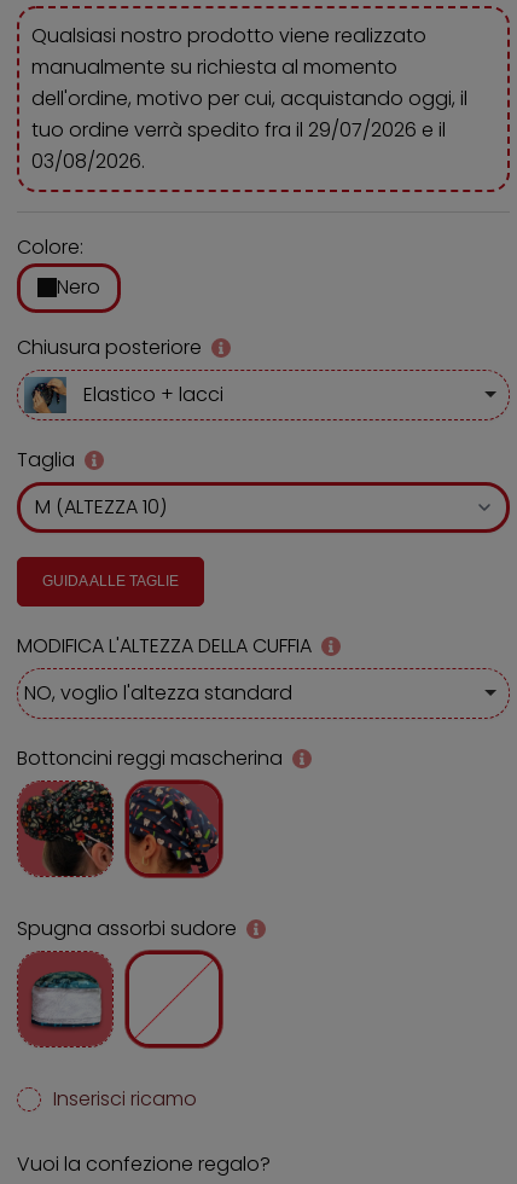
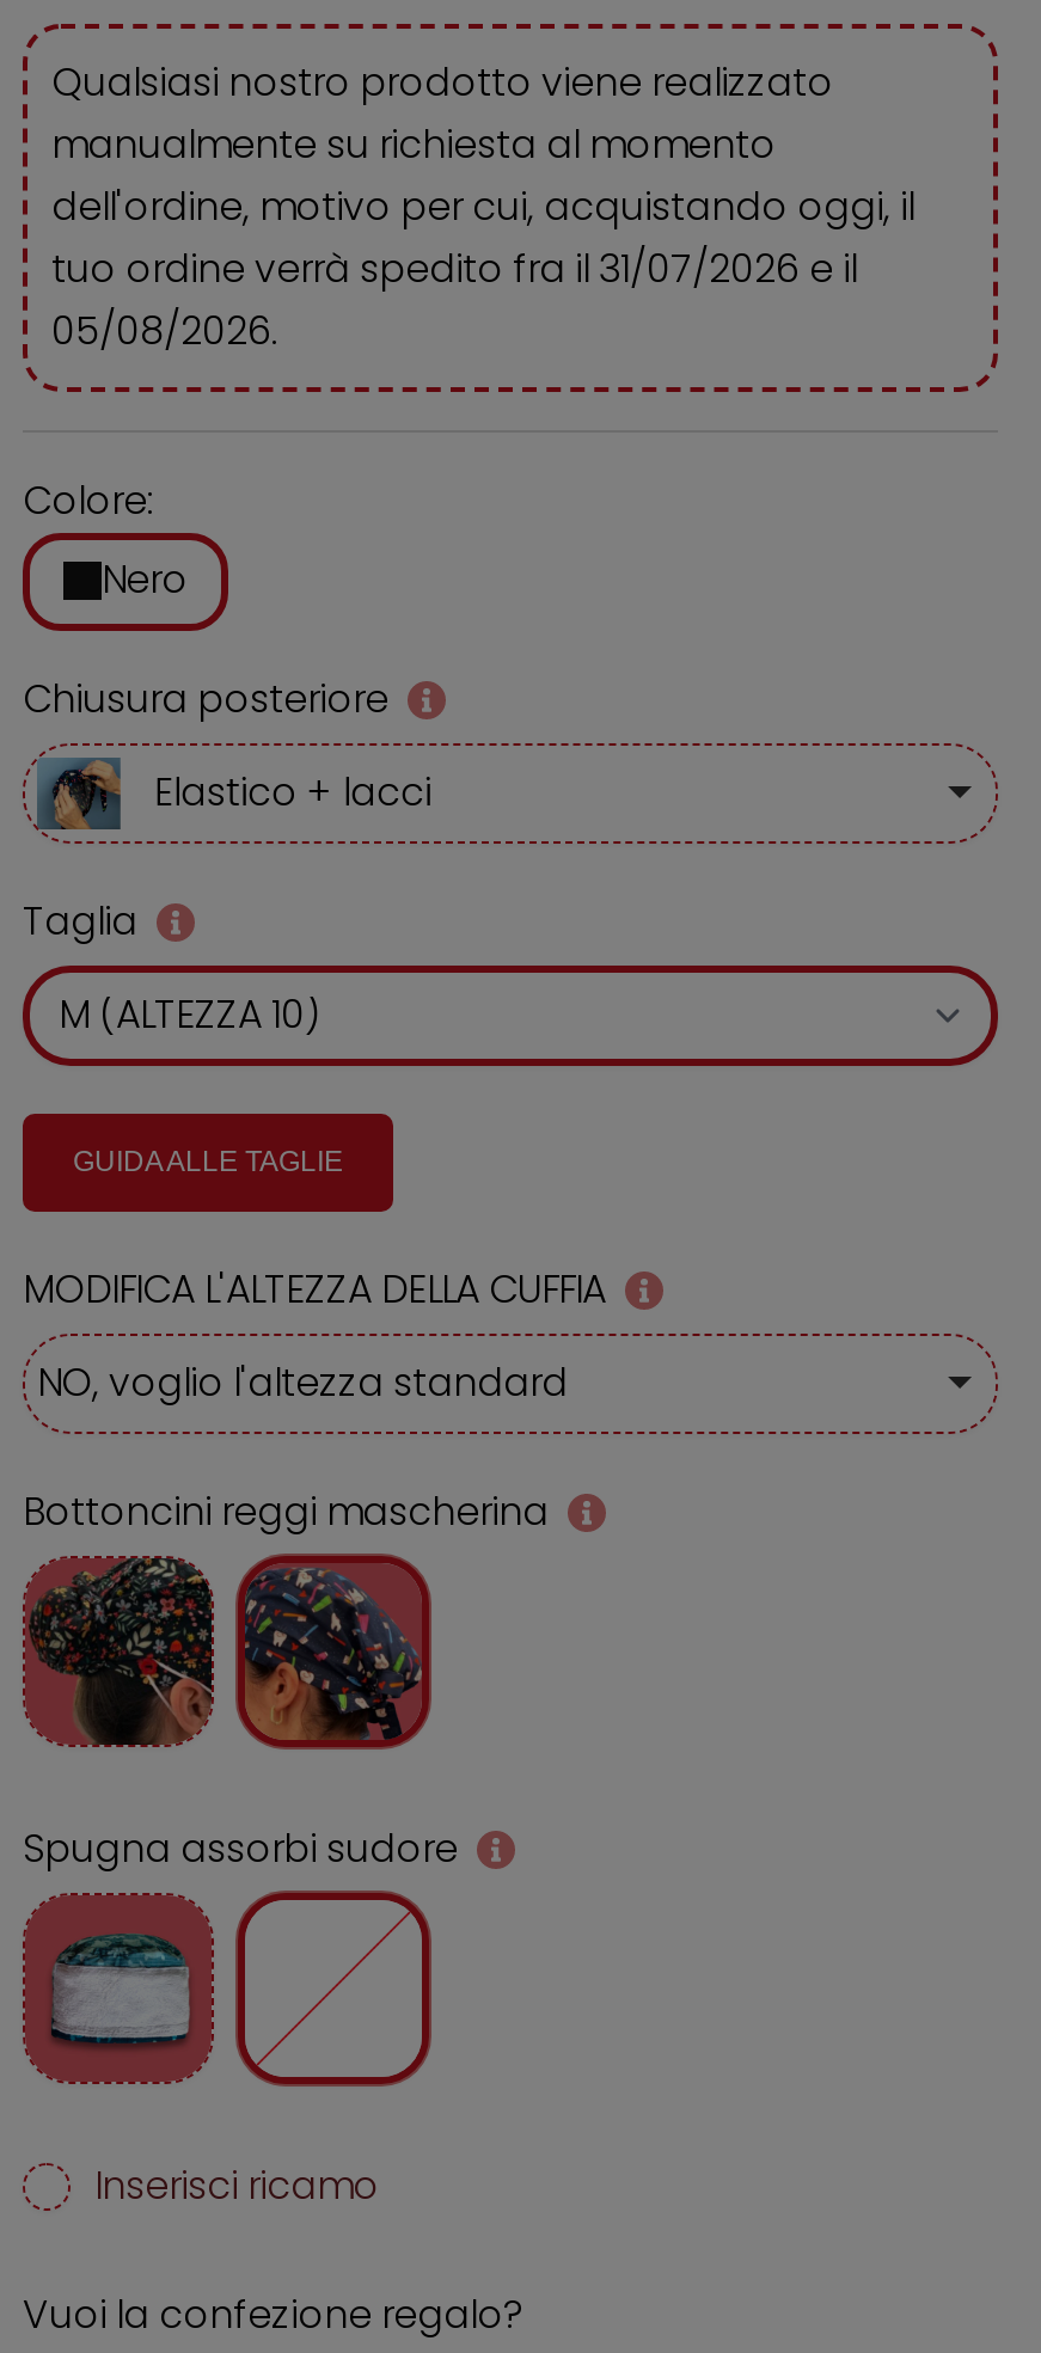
- tuo ordine verrà spedito fra il 29/07/2026 e il
+ tuo ordine verrà spedito fra il 31/07/2026 e il

- 03/08/2026.
+ 05/08/2026.
